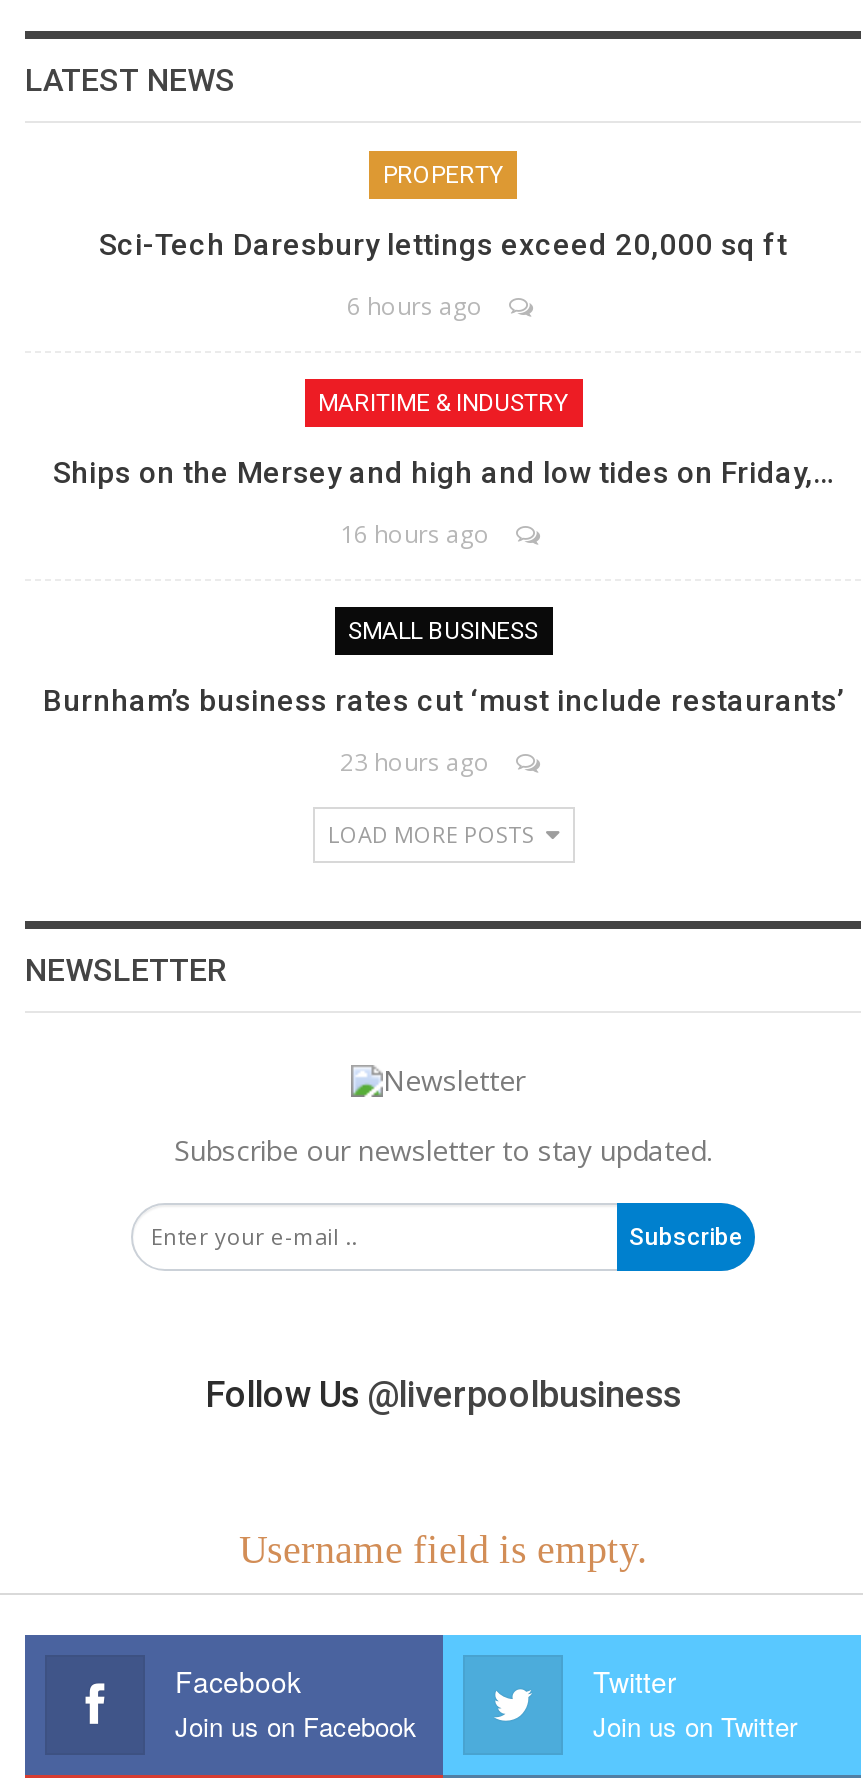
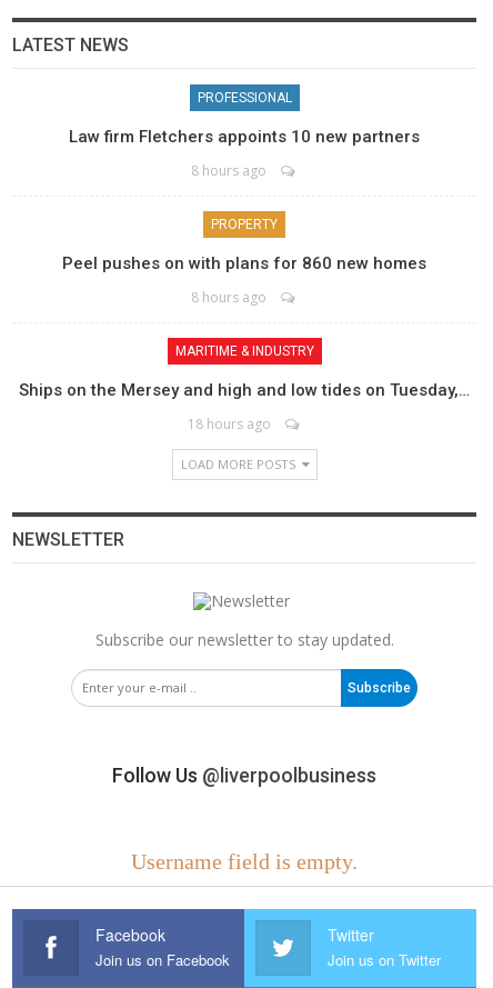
+ PROFESSIONAL
+ Law firm Fletchers appoints 10 new partners
+ 8 hours ago

moved down: PROPERTY

- Sci-Tech Daresbury lettings exceed 20,000 sq ft
+ Peel pushes on with plans for 860 new homes

- 6 hours ago
+ 8 hours ago

moved down: MARITIME & INDUSTRY

- Ships on the Mersey and high and low tides on Friday,…
- 16 hours ago
- SMALL BUSINESS
- Burnham’s business rates cut ‘must include restaurants’
- 23 hours ago
+ Ships on the Mersey and high and low tides on Tuesday,…
+ 18 hours ago
